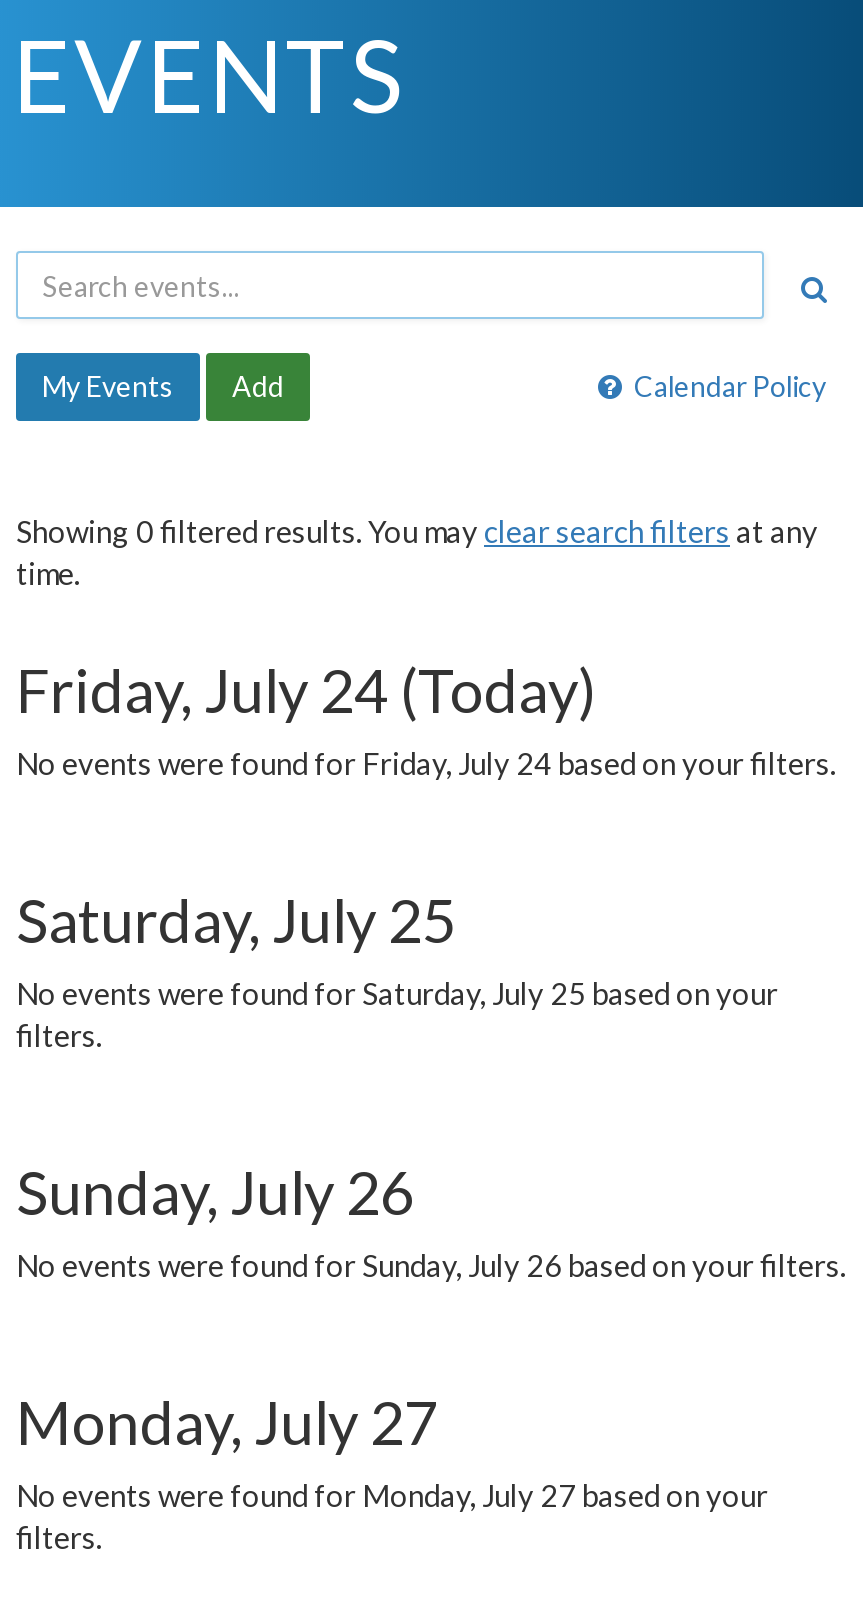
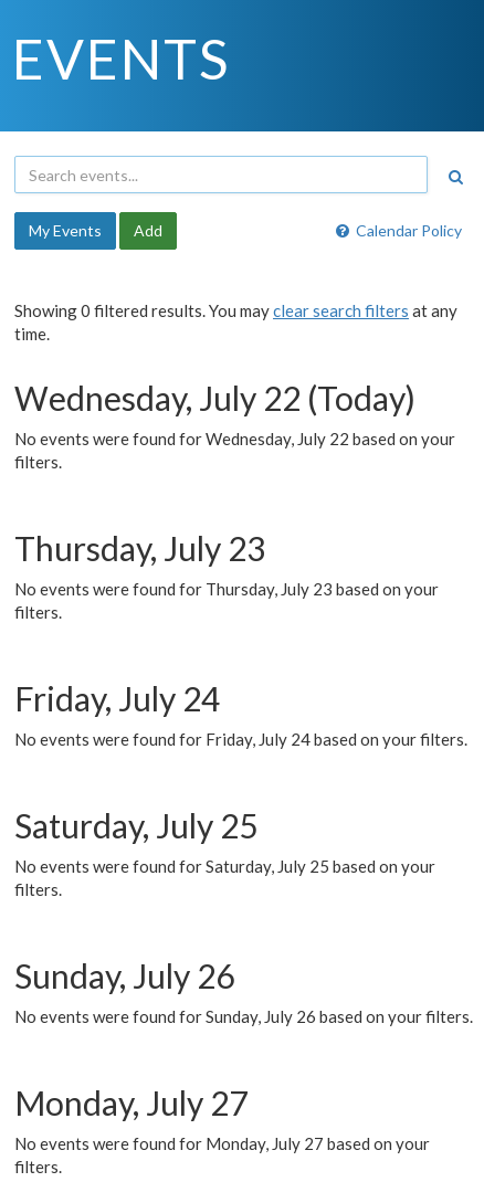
- Friday, July 24 (Today)
+ Wednesday, July 22 (Today)
+ No events were found for Wednesday, July 22 based on your
+ filters.
+ Thursday, July 23
+ No events were found for Thursday, July 23 based on your
+ filters.
+ Friday, July 24
